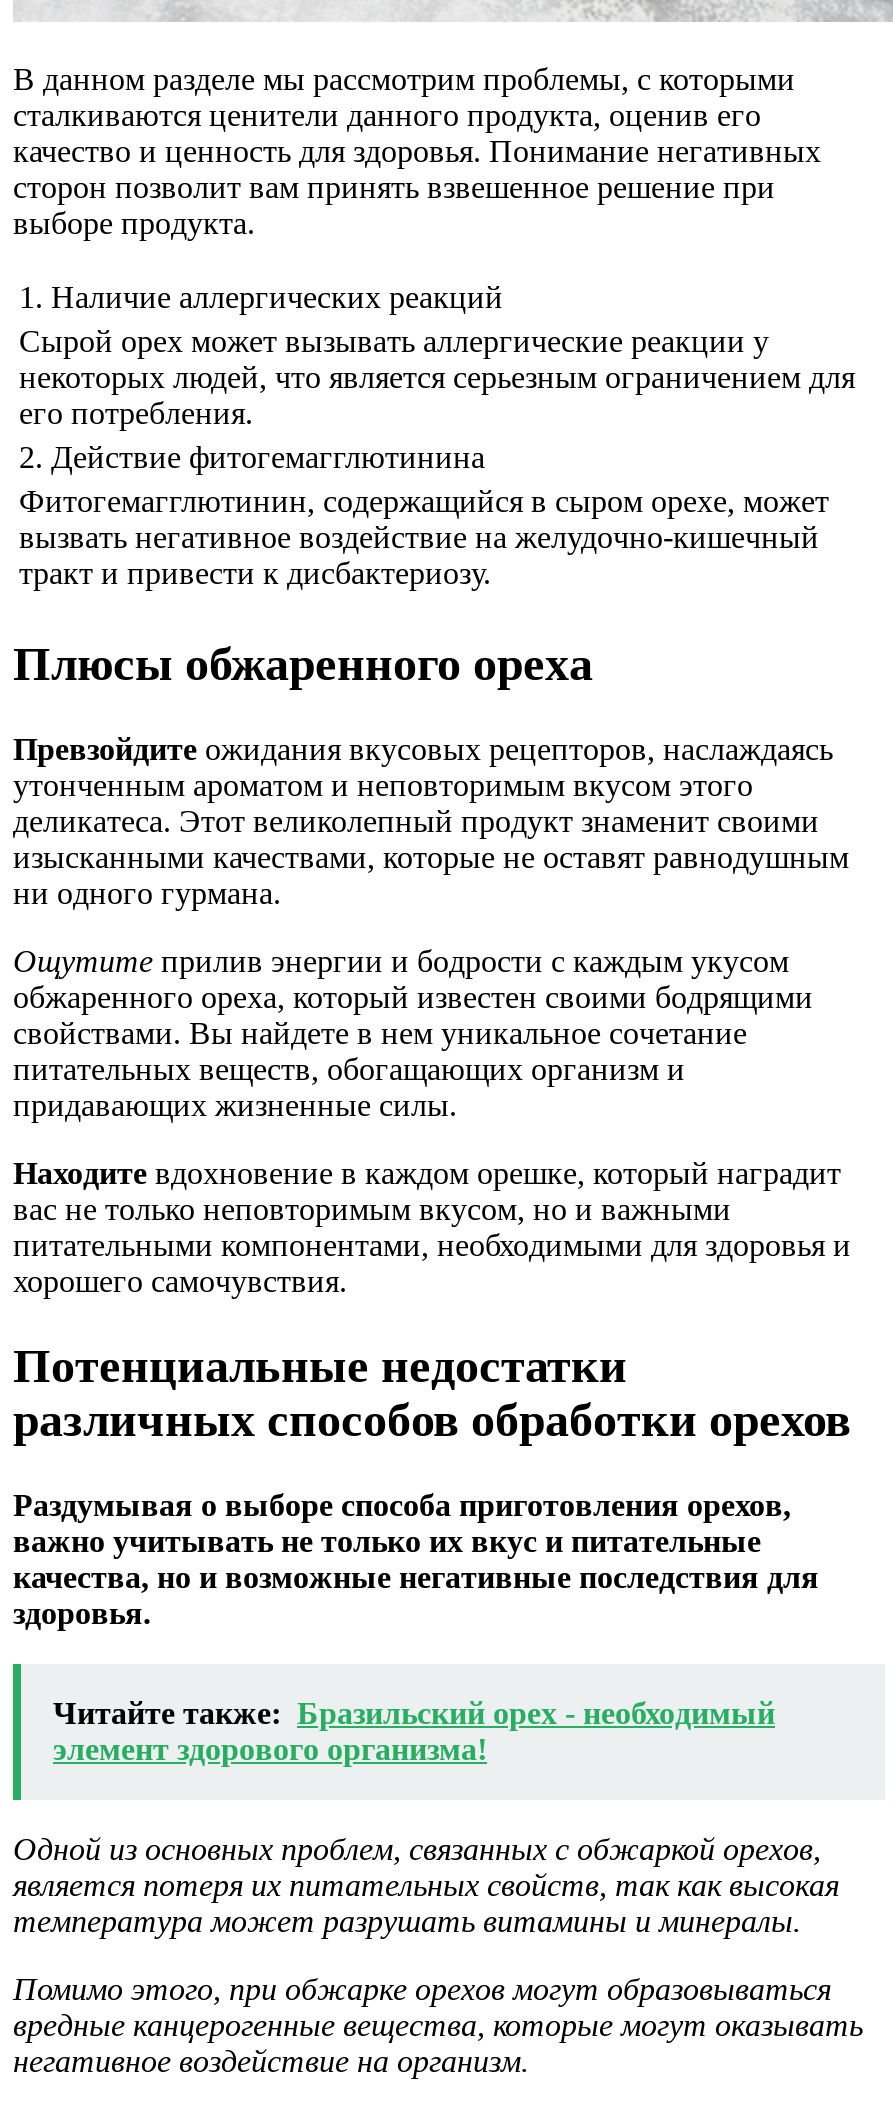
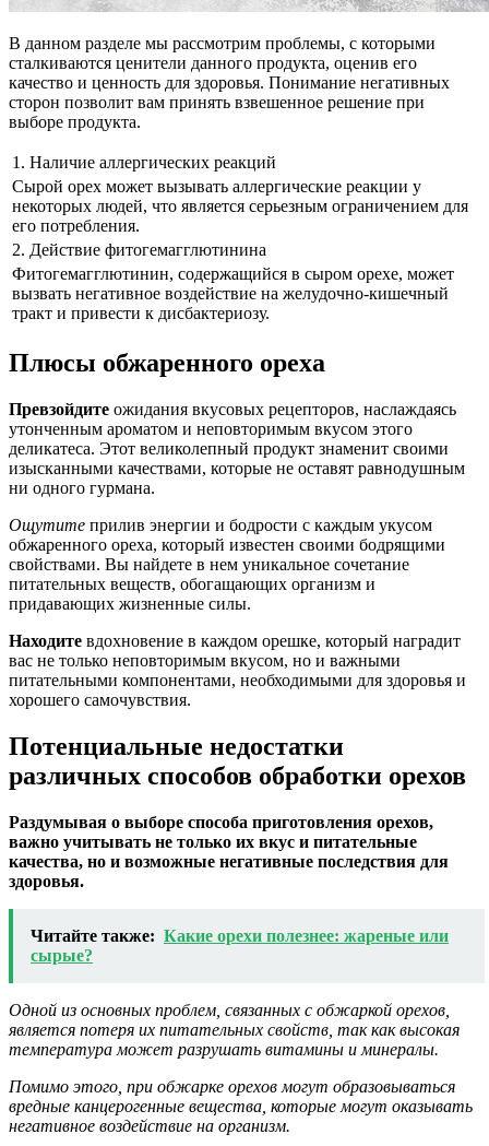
- Читайте также: Бразильский орех - необходимый
- элемент здорового организма!
+ Читайте также: Какие орехи полезнее: жареные или
+ сырые?
